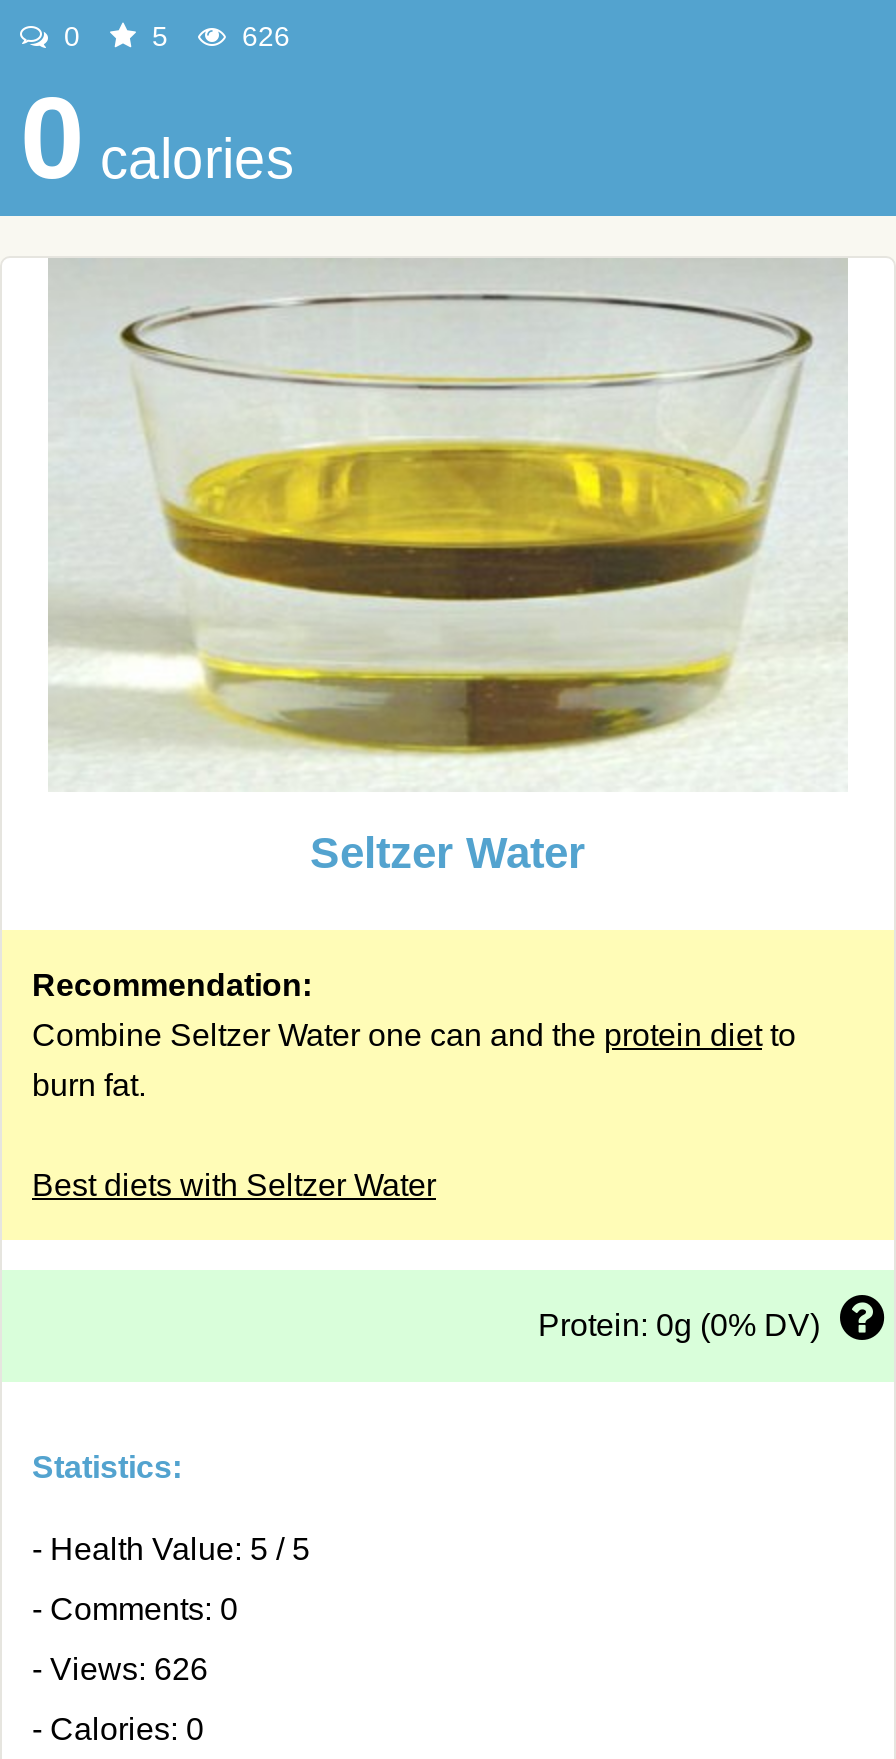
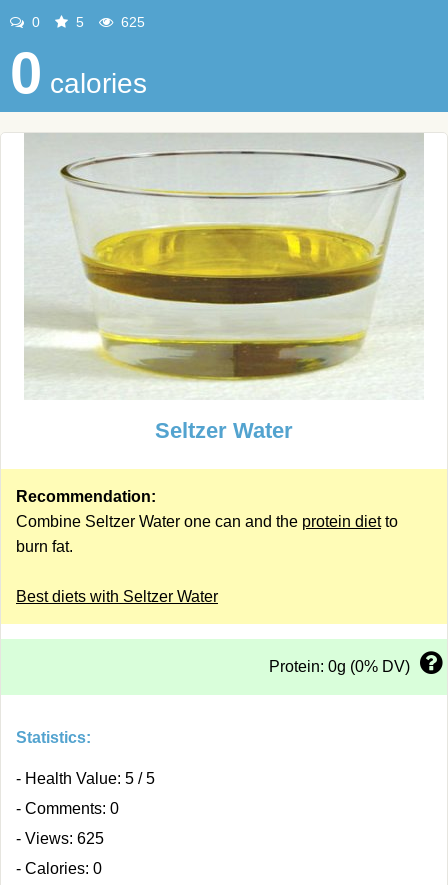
- 626
+ 625

- - Views: 626
+ - Views: 625
